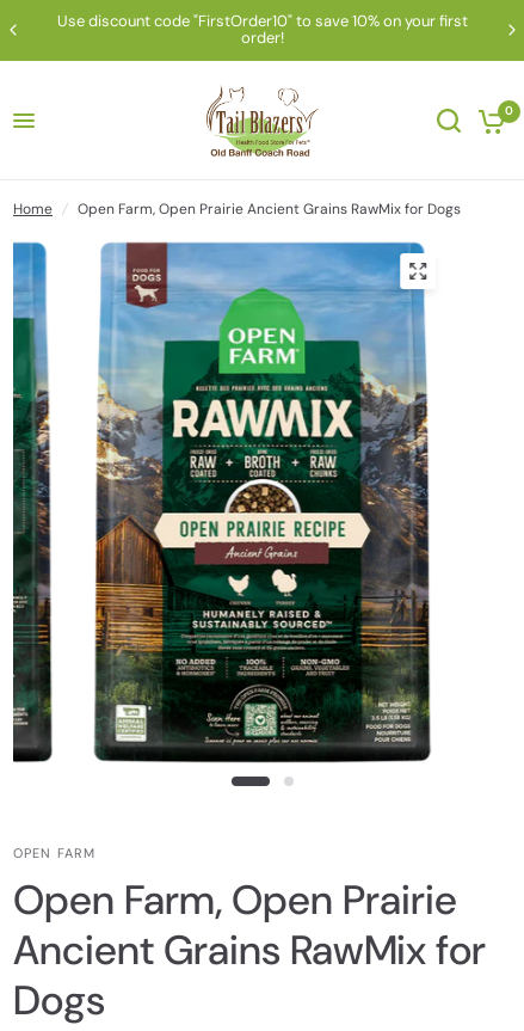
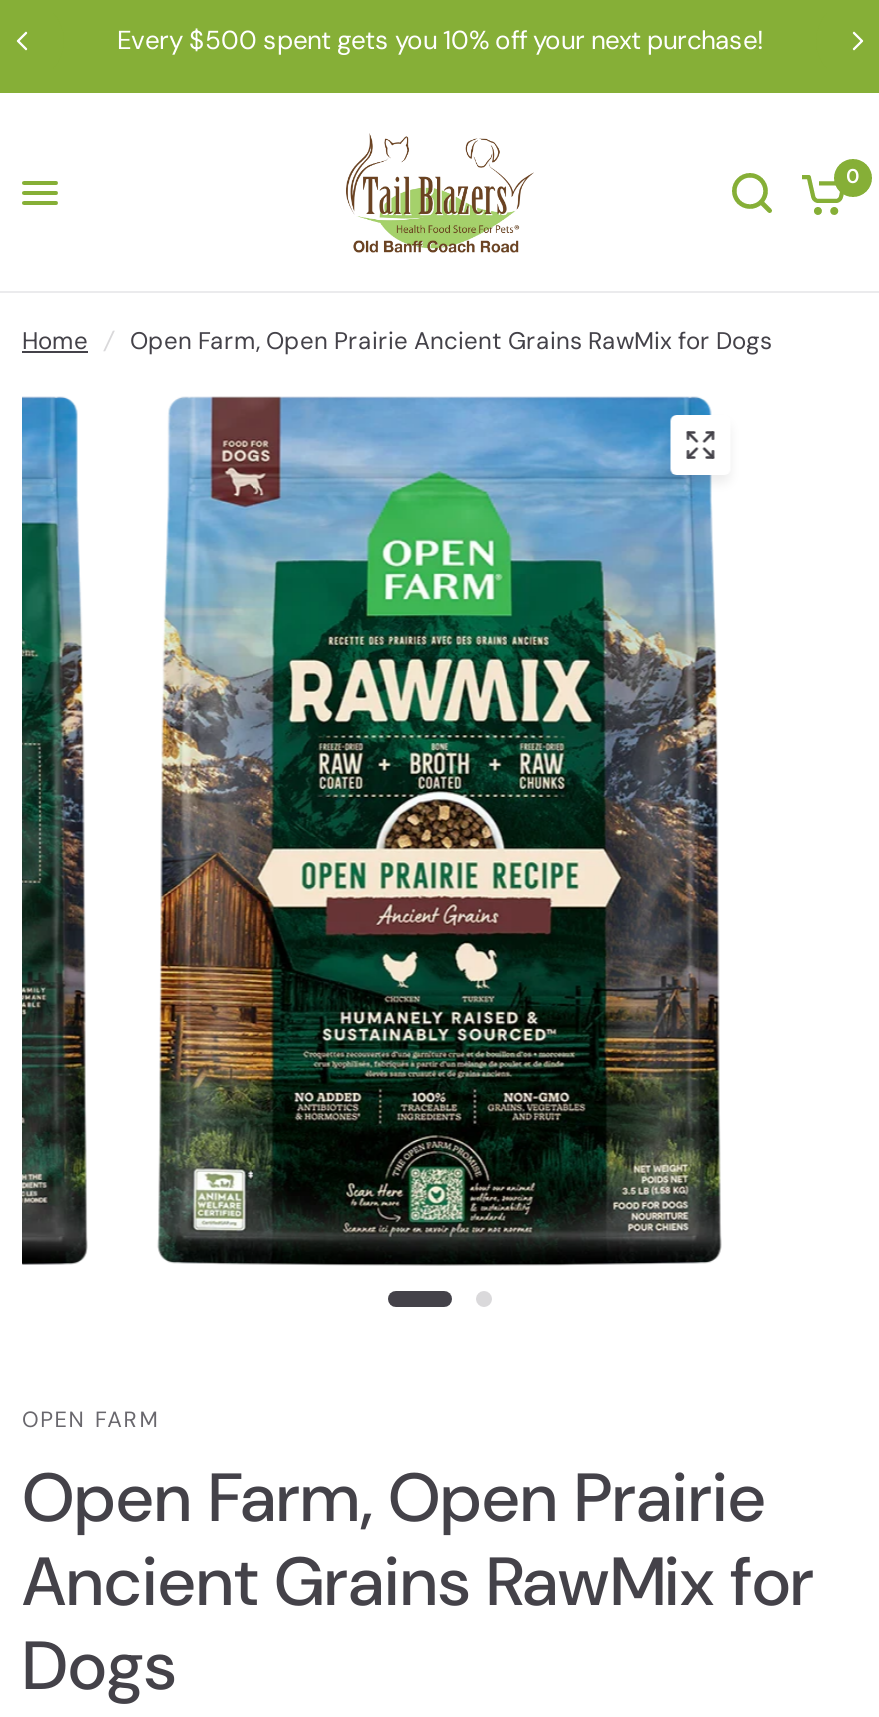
- Use discount code "FirstOrder10" to save 10% on your first
- order!
+ Every $500 spent gets you 10% off your next purchase!
